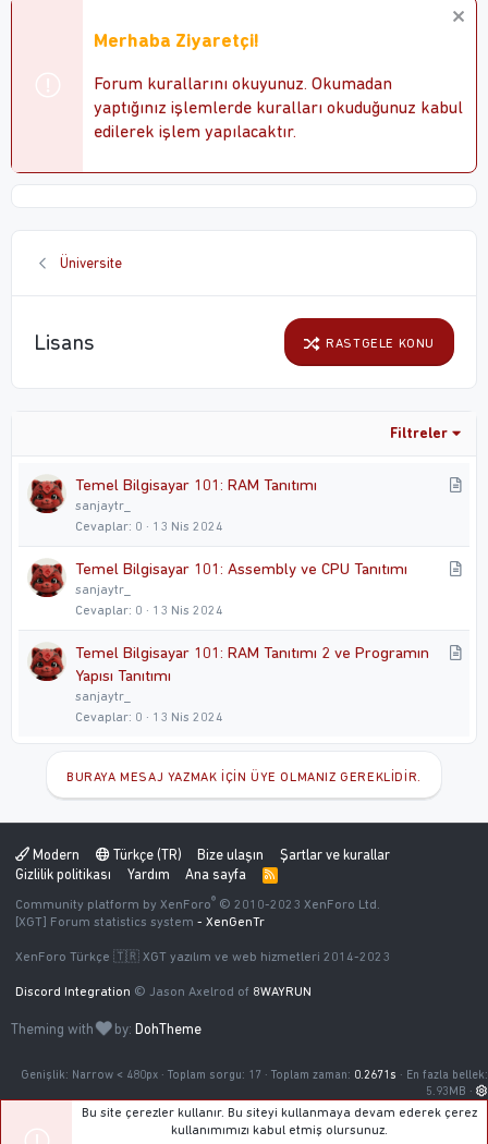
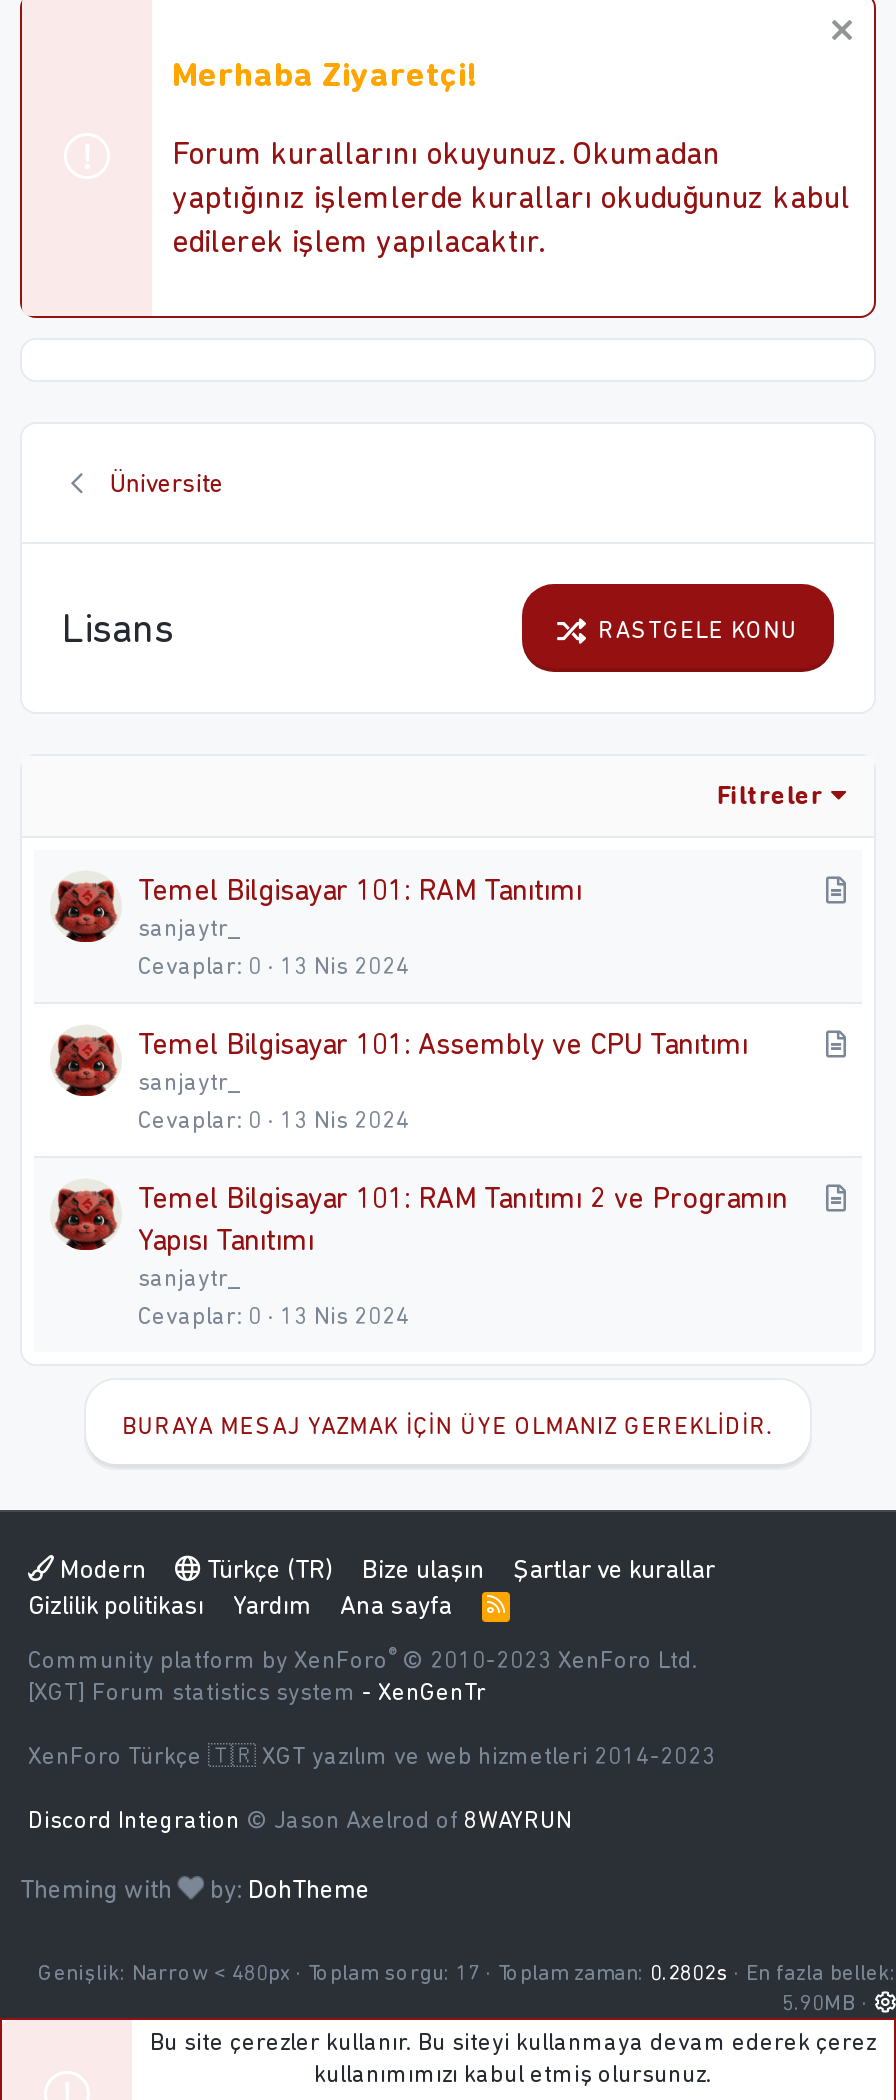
- Toplam zaman 0.2671s
+ Toplam zaman 0.2802s

- 5.93MB
+ 5.90MB
